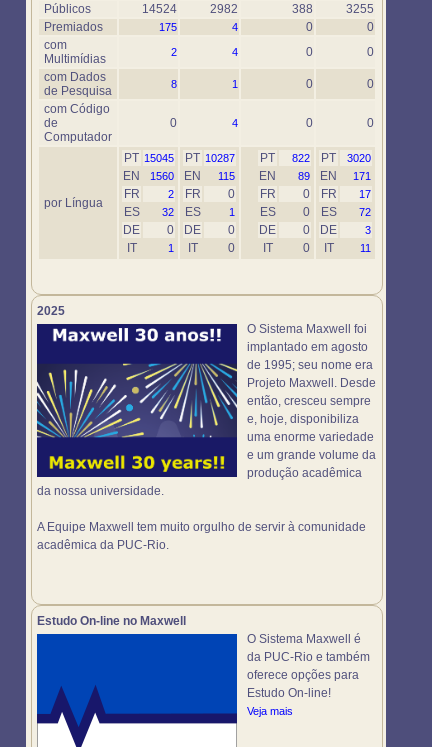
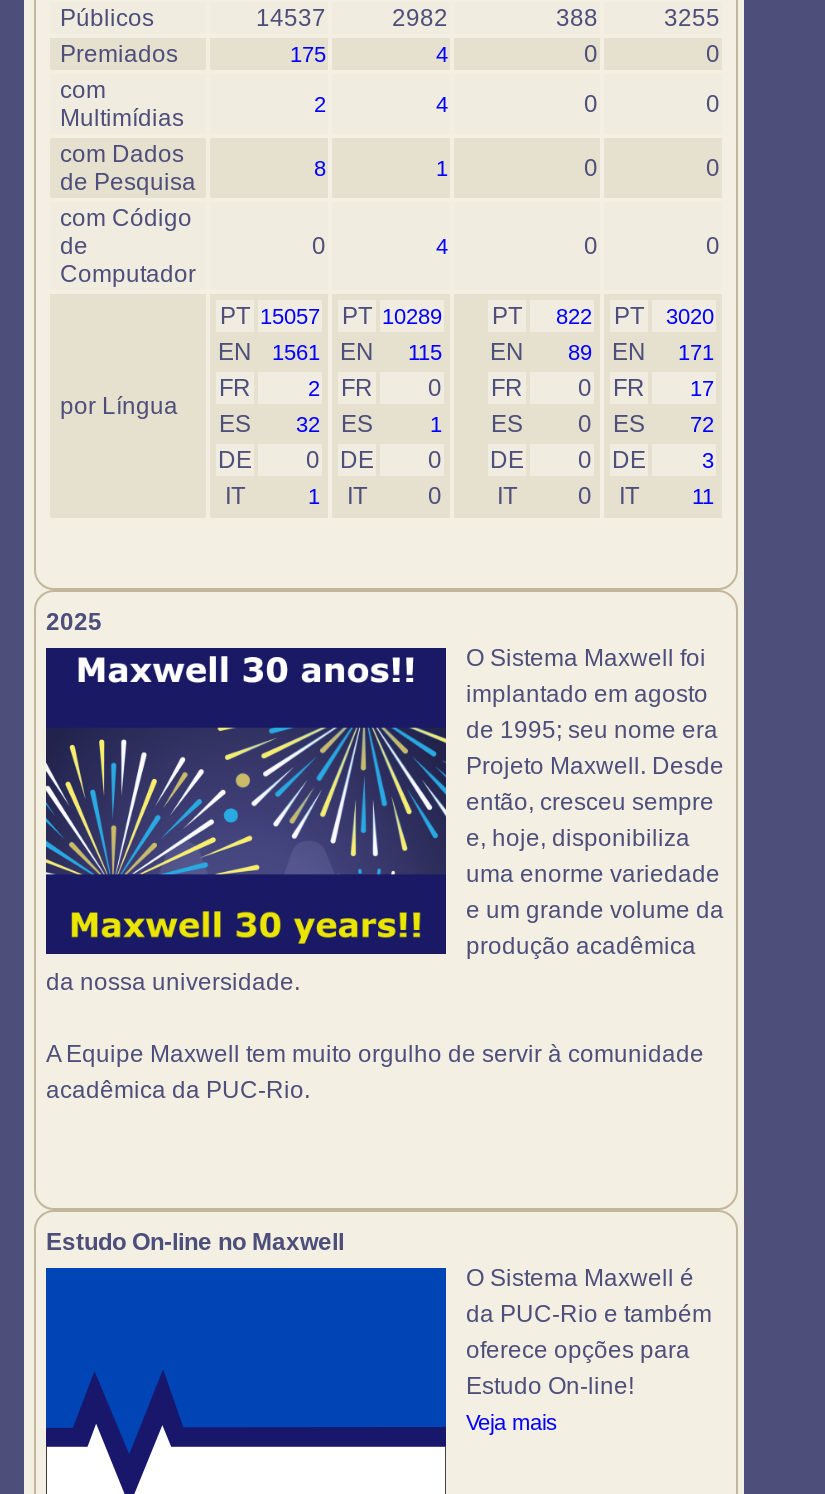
- 14524
+ 14537

- PT 15045
+ PT 15057

- PT 10287
+ PT 10289

- EN 1560 EN 115 EN 89 EN 171
+ EN 1561 EN 115 EN 89 EN 171
